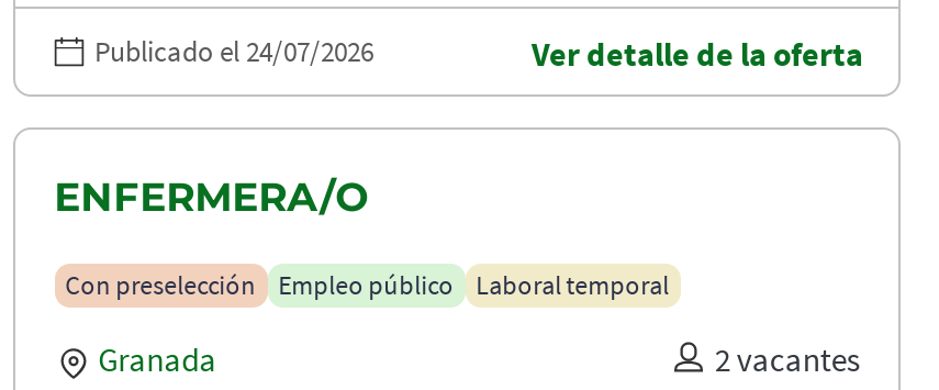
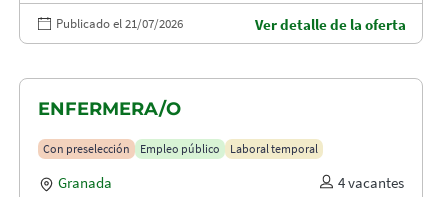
- Publicado el 24/07/2026
+ Publicado el 21/07/2026

- 2 vacantes
+ 4 vacantes
